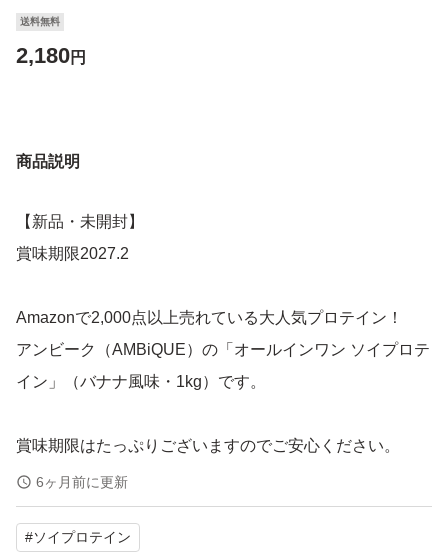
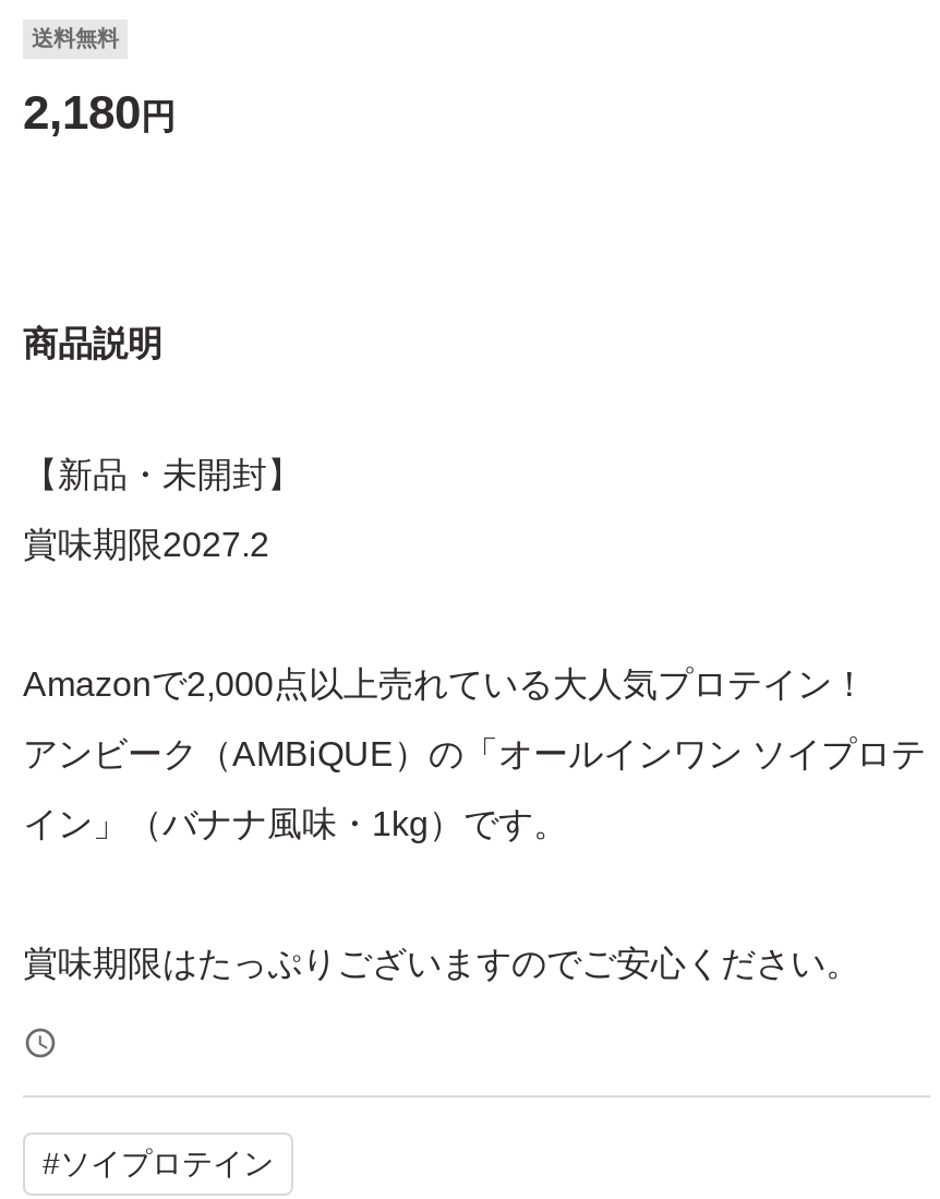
- 6ヶ月前に更新
